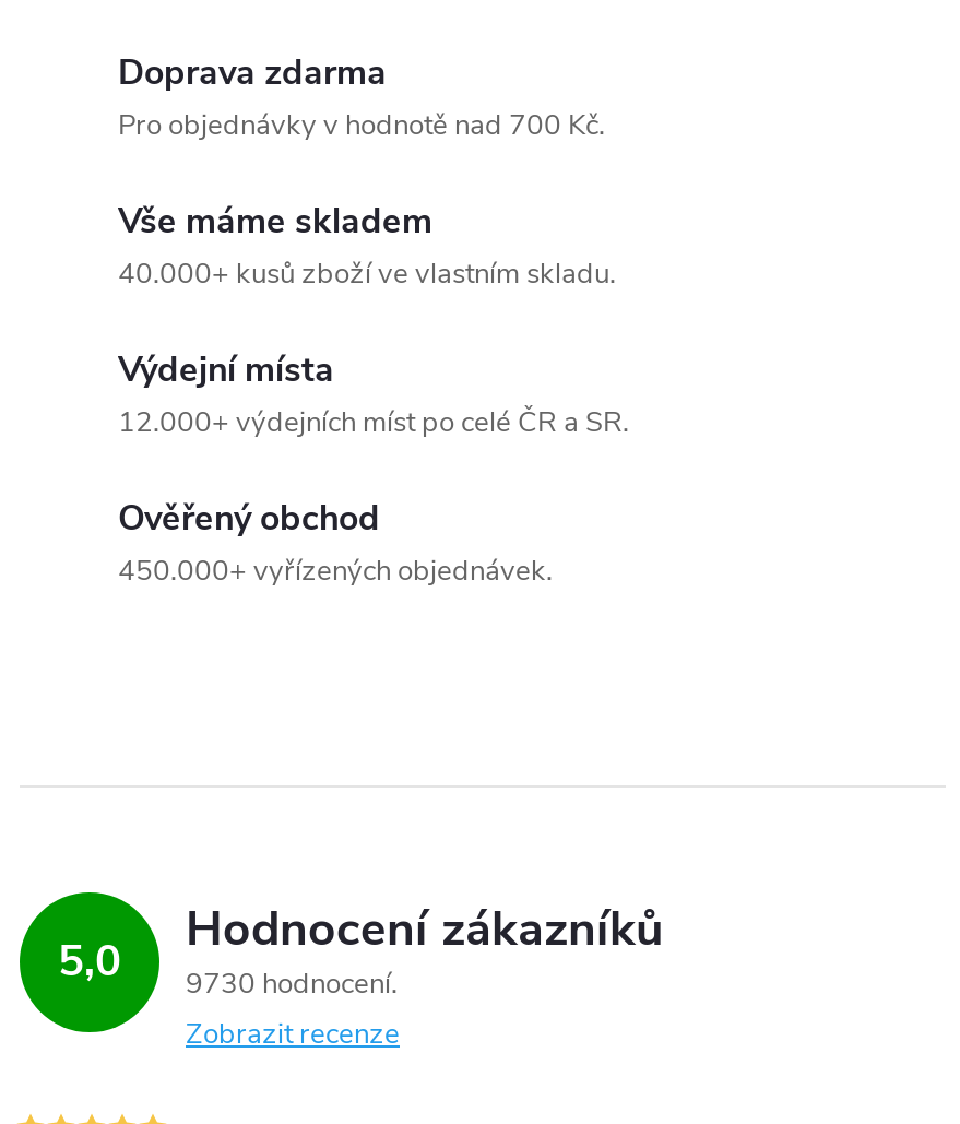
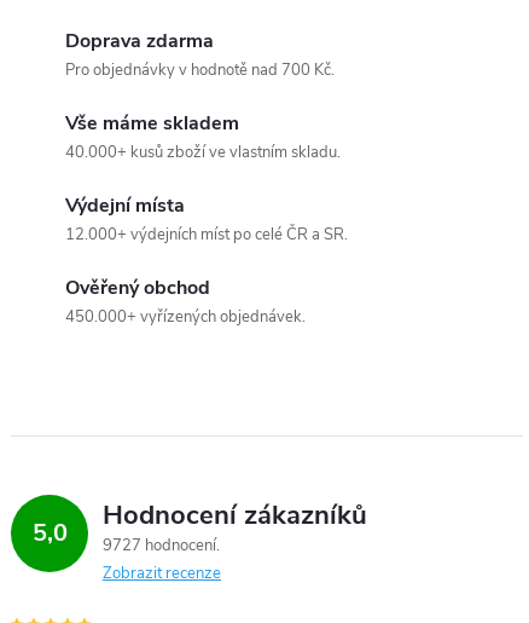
- 5,0 9730 hodnocení Hodnocení zákazníků
+ 5,0 9727 hodnocení Hodnocení zákazníků
